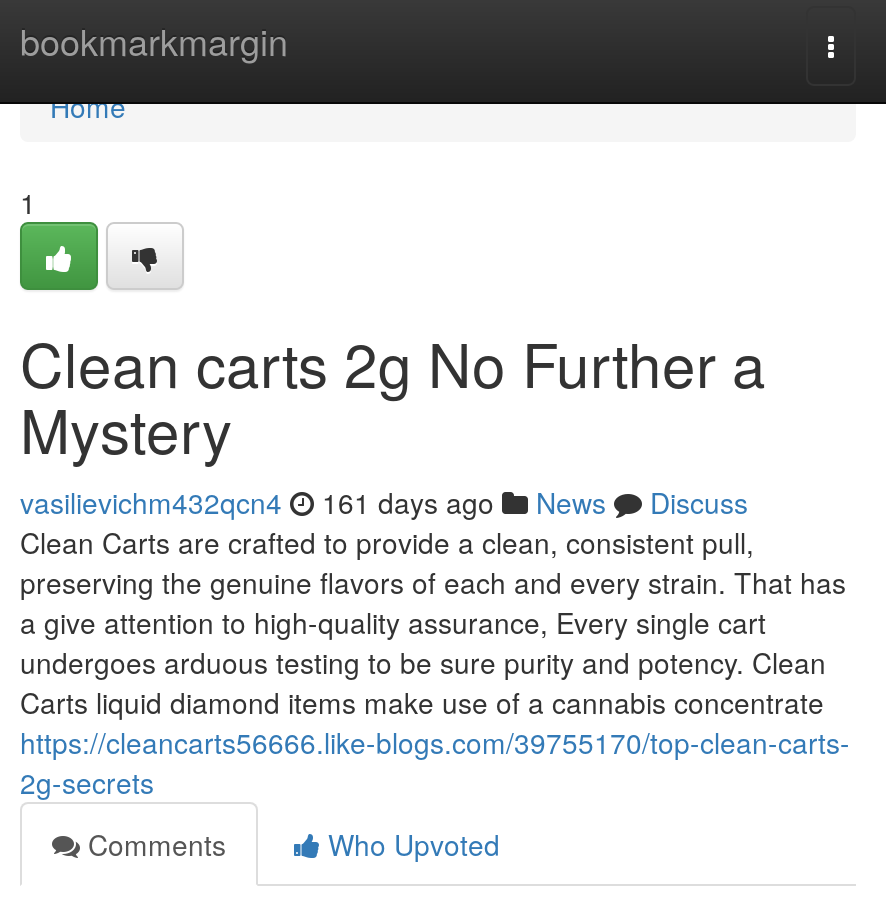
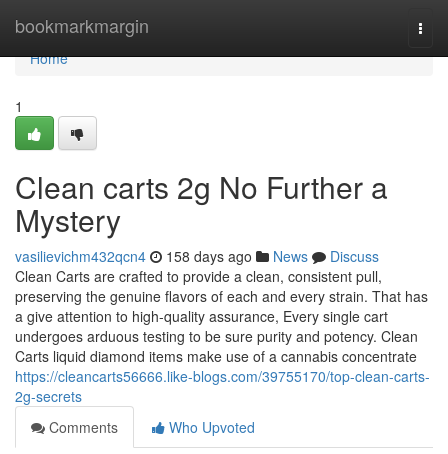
- vasilievichm432qcn4 161 days ago News Discuss
+ vasilievichm432qcn4 158 days ago News Discuss
